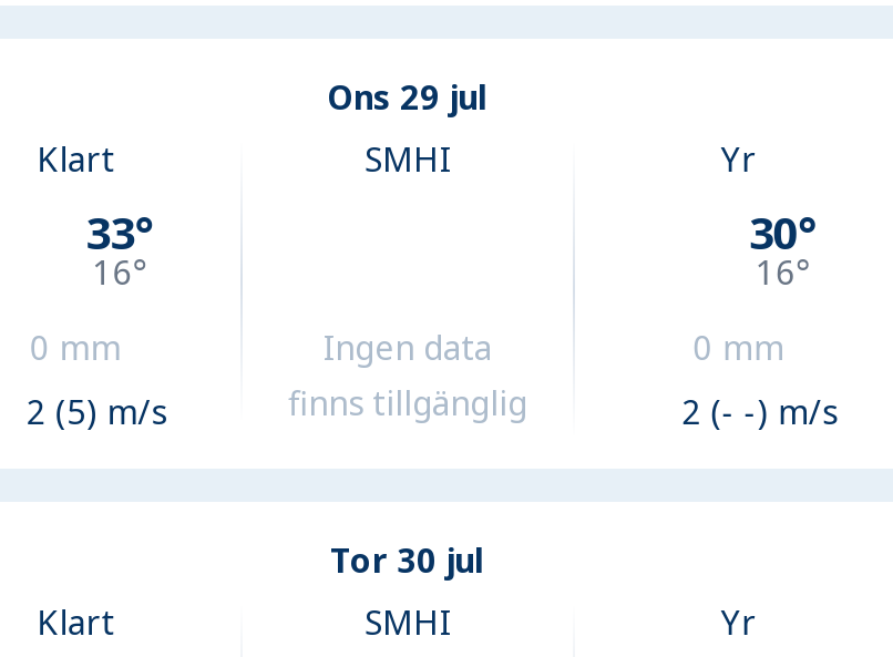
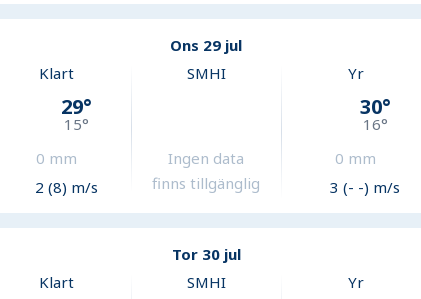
- 33°
+ 29°

- 16°
+ 15°

- 2 (5) m/s
+ 2 (8) m/s

- 2 (- -) m/s
+ 3 (- -) m/s
